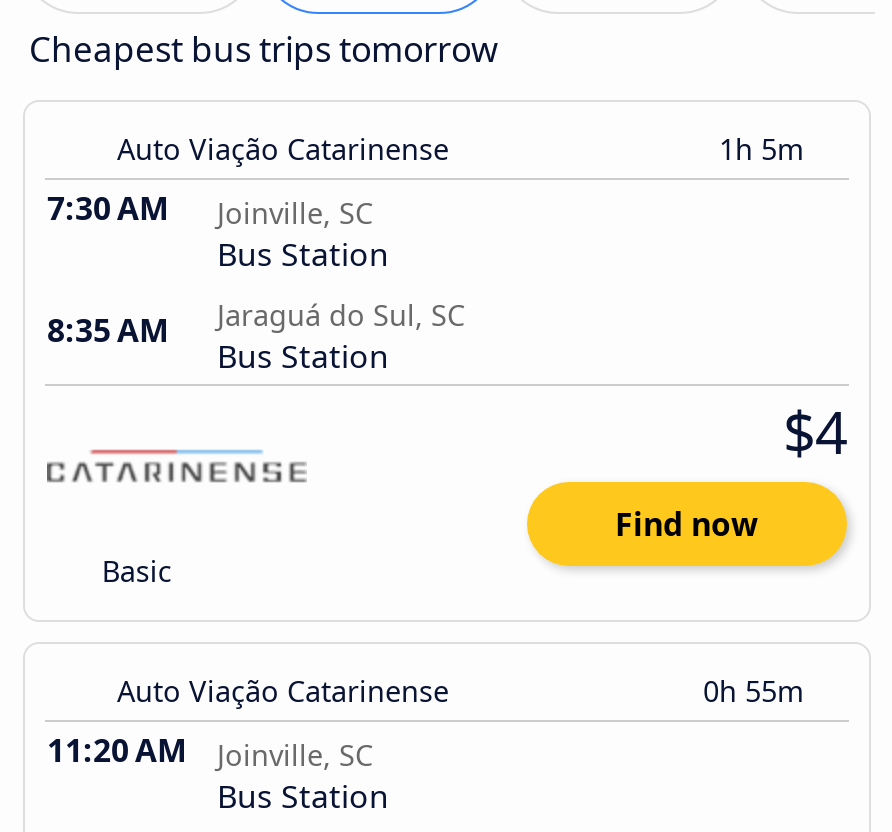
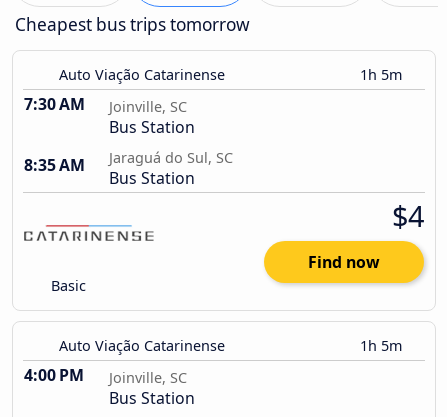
- 0h 55m
- 11:20 AM
+ 1h 5m
+ 4:00 PM
